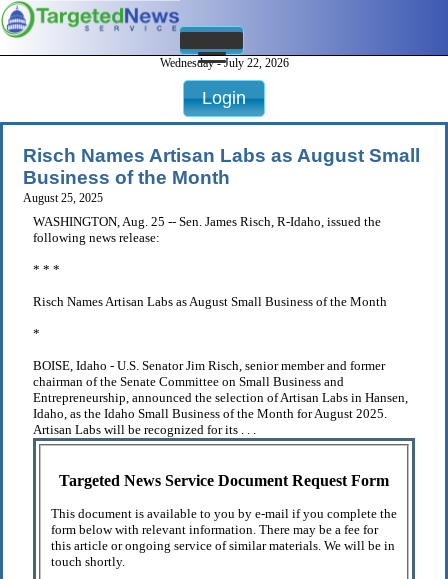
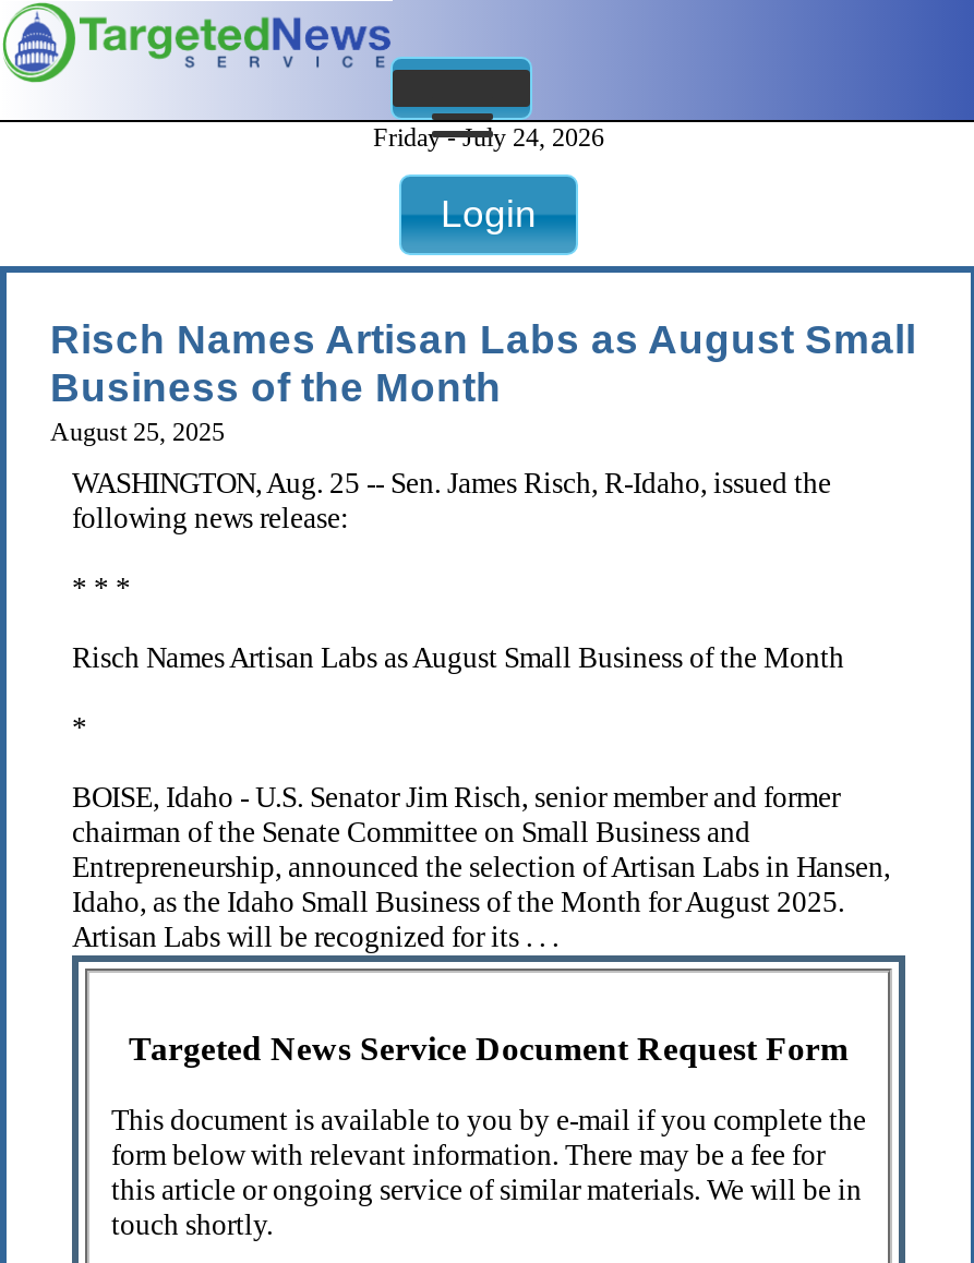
- Wednesday - July 22, 2026
+ Friday - July 24, 2026
